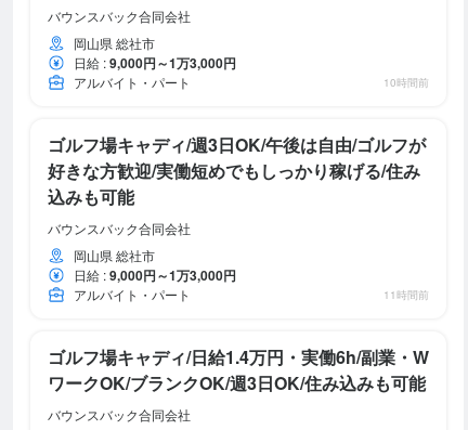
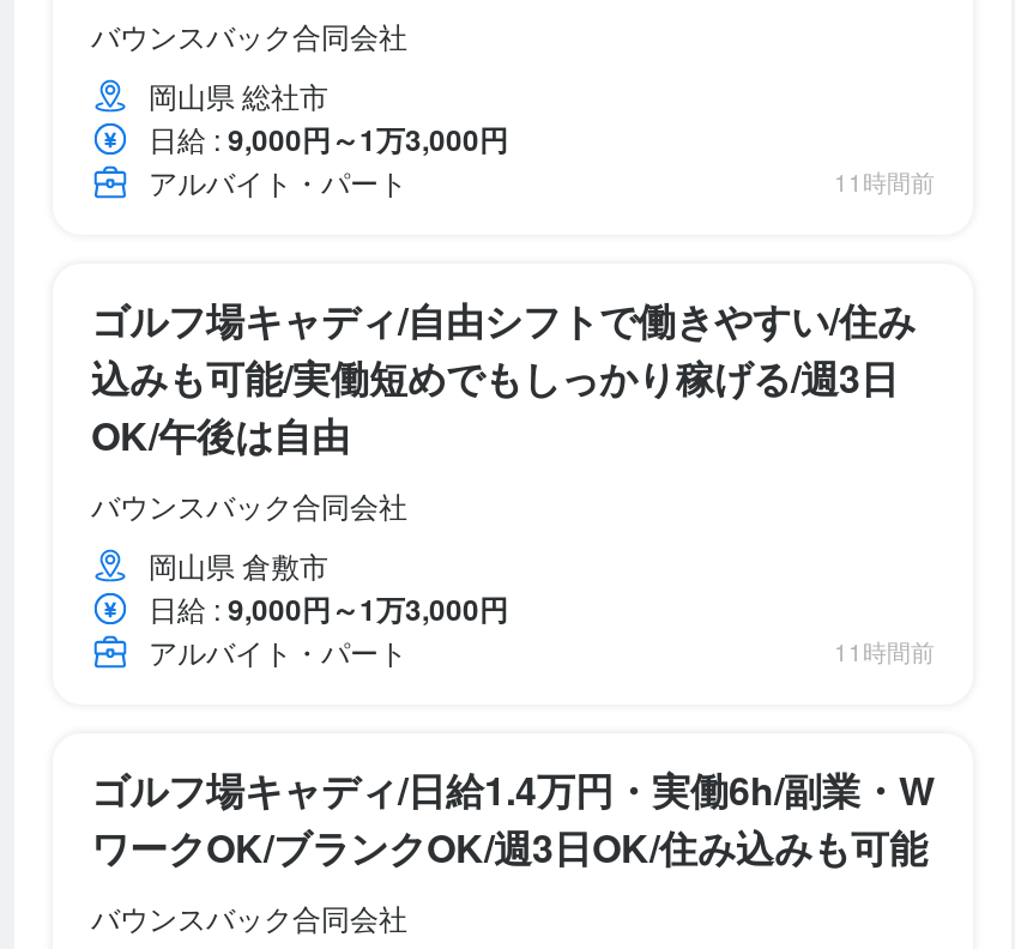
- 10時間前
+ 11時間前

- ゴルフ場キャディ/週3日OK/午後は自由/ゴルフが
- 好きな方歓迎/実働短めでもしっかり稼げる/住み
- 込みも可能
+ ゴルフ場キャディ/自由シフトで働きやすい/住み
+ 込みも可能/実働短めでもしっかり稼げる/週3日
+ OK/午後は自由

- 岡山県 総社市
+ 岡山県 倉敷市
